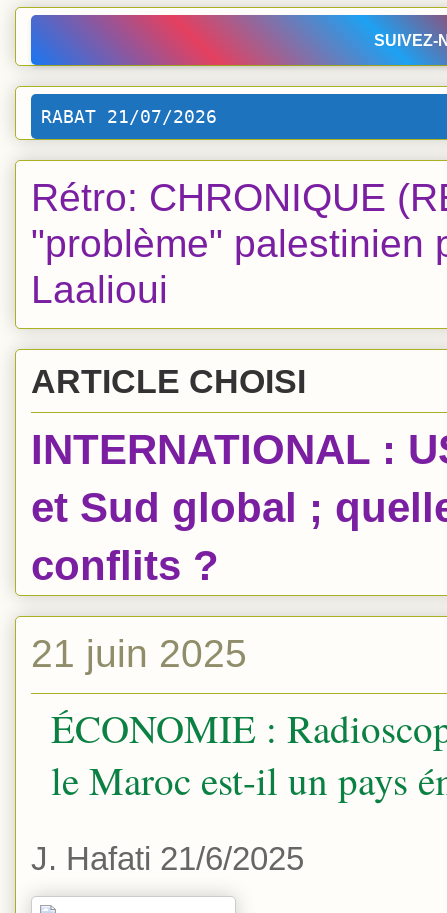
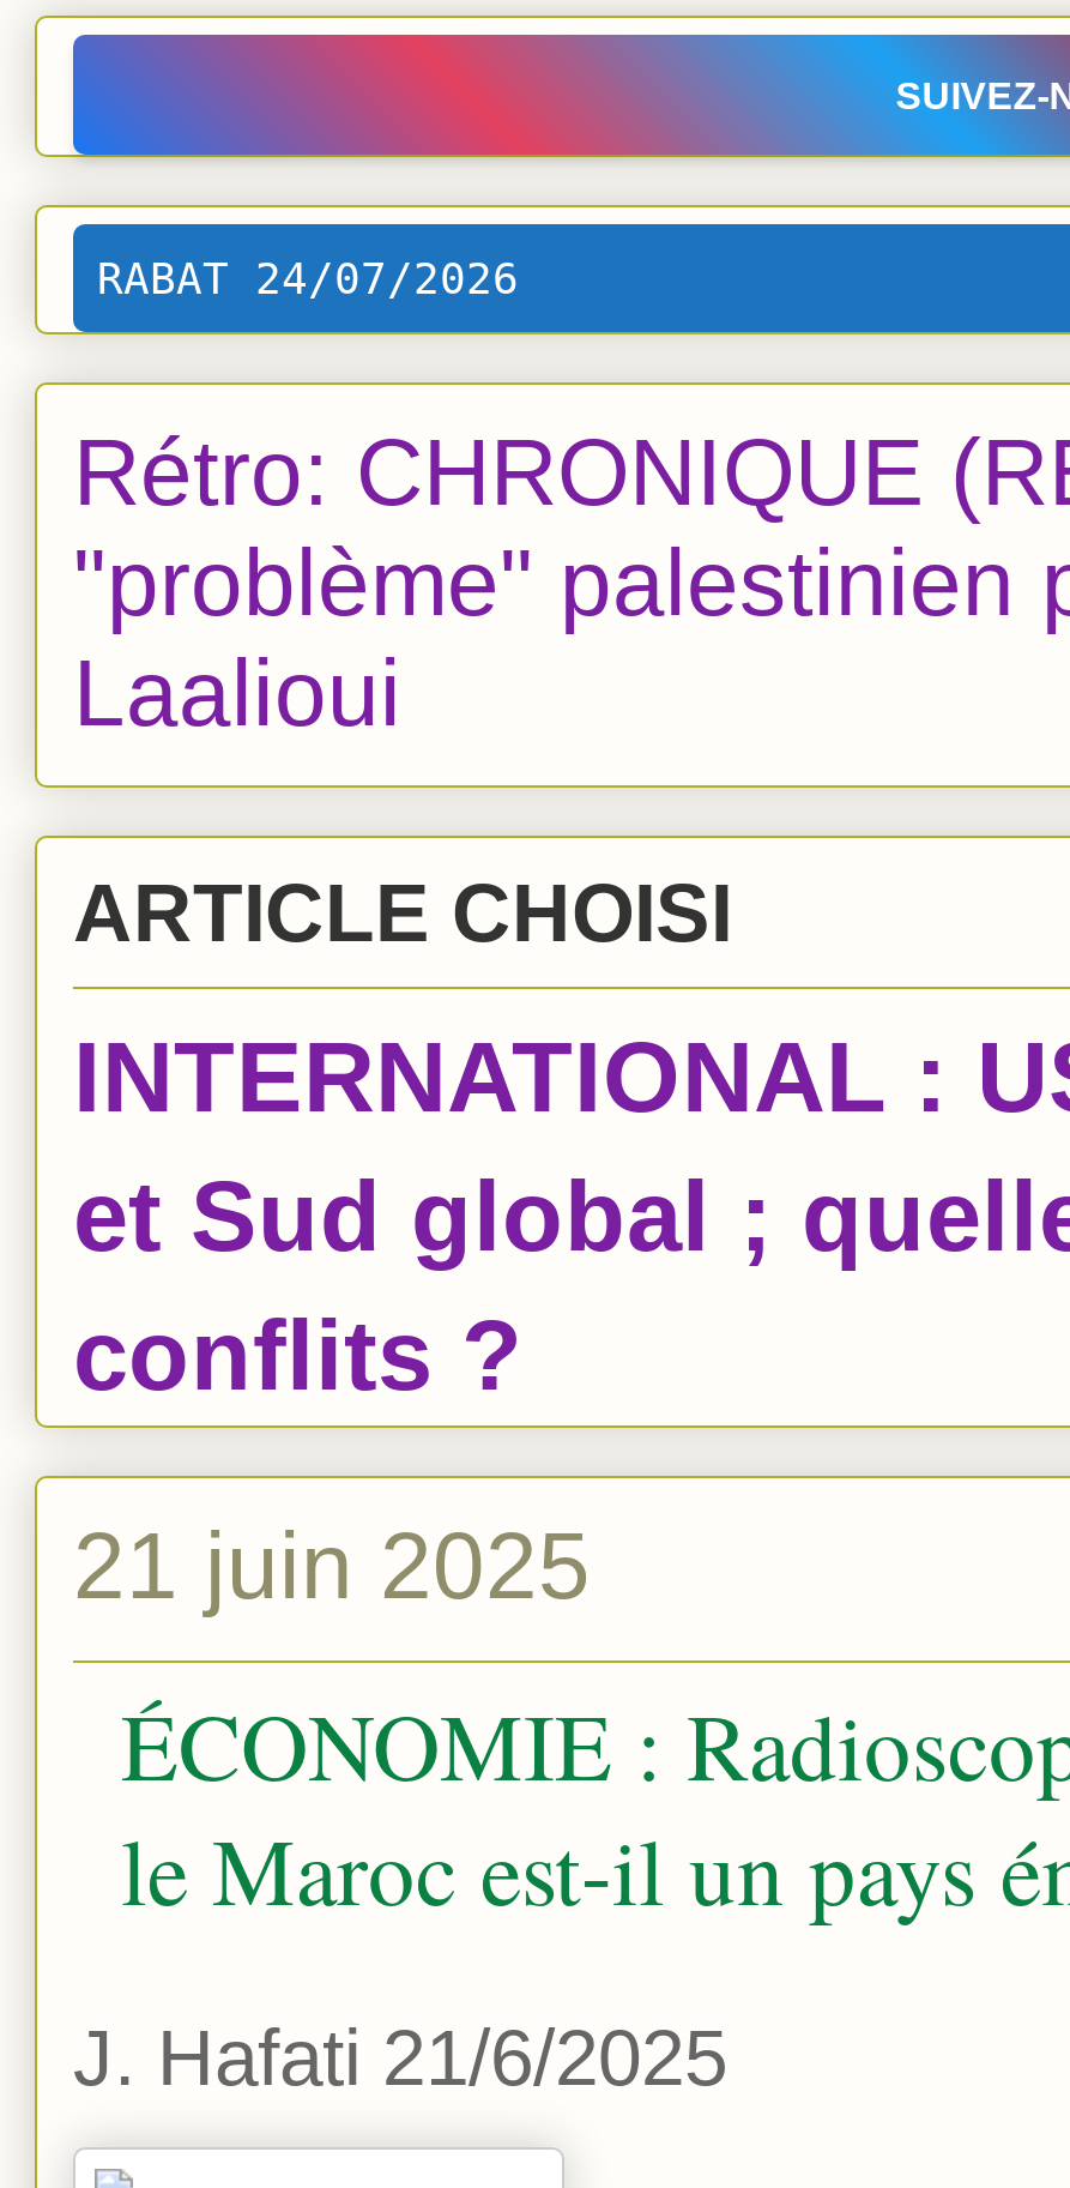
- RABAT 21/07/2026
+ RABAT 24/07/2026
